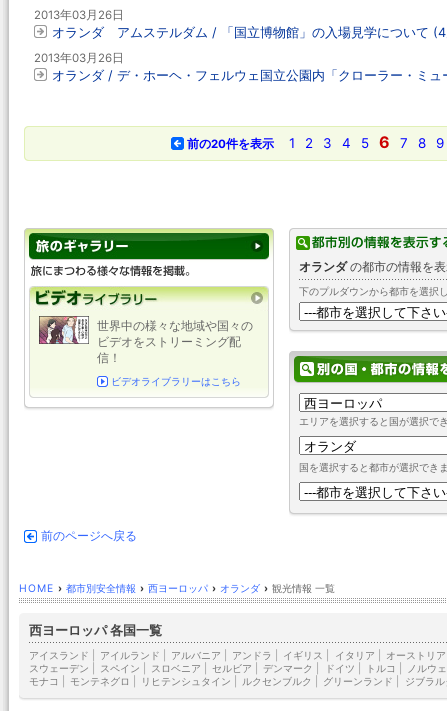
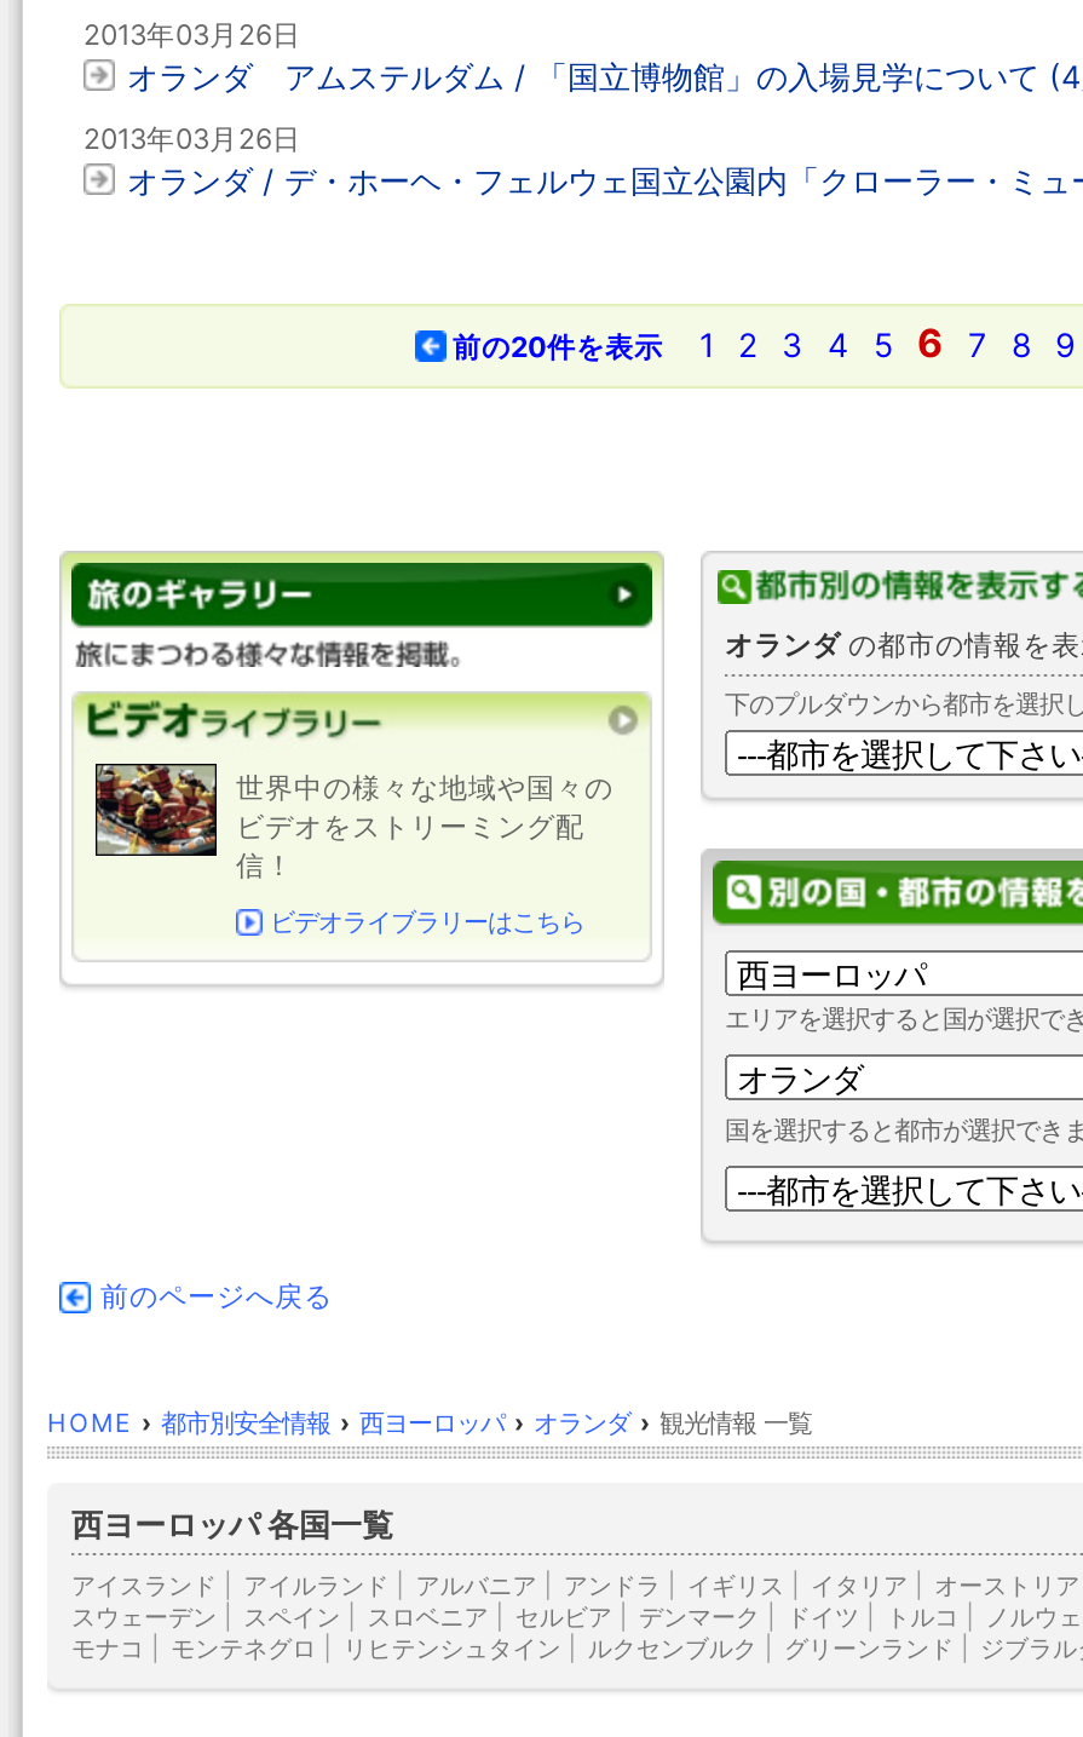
- [image]
+ [image]
